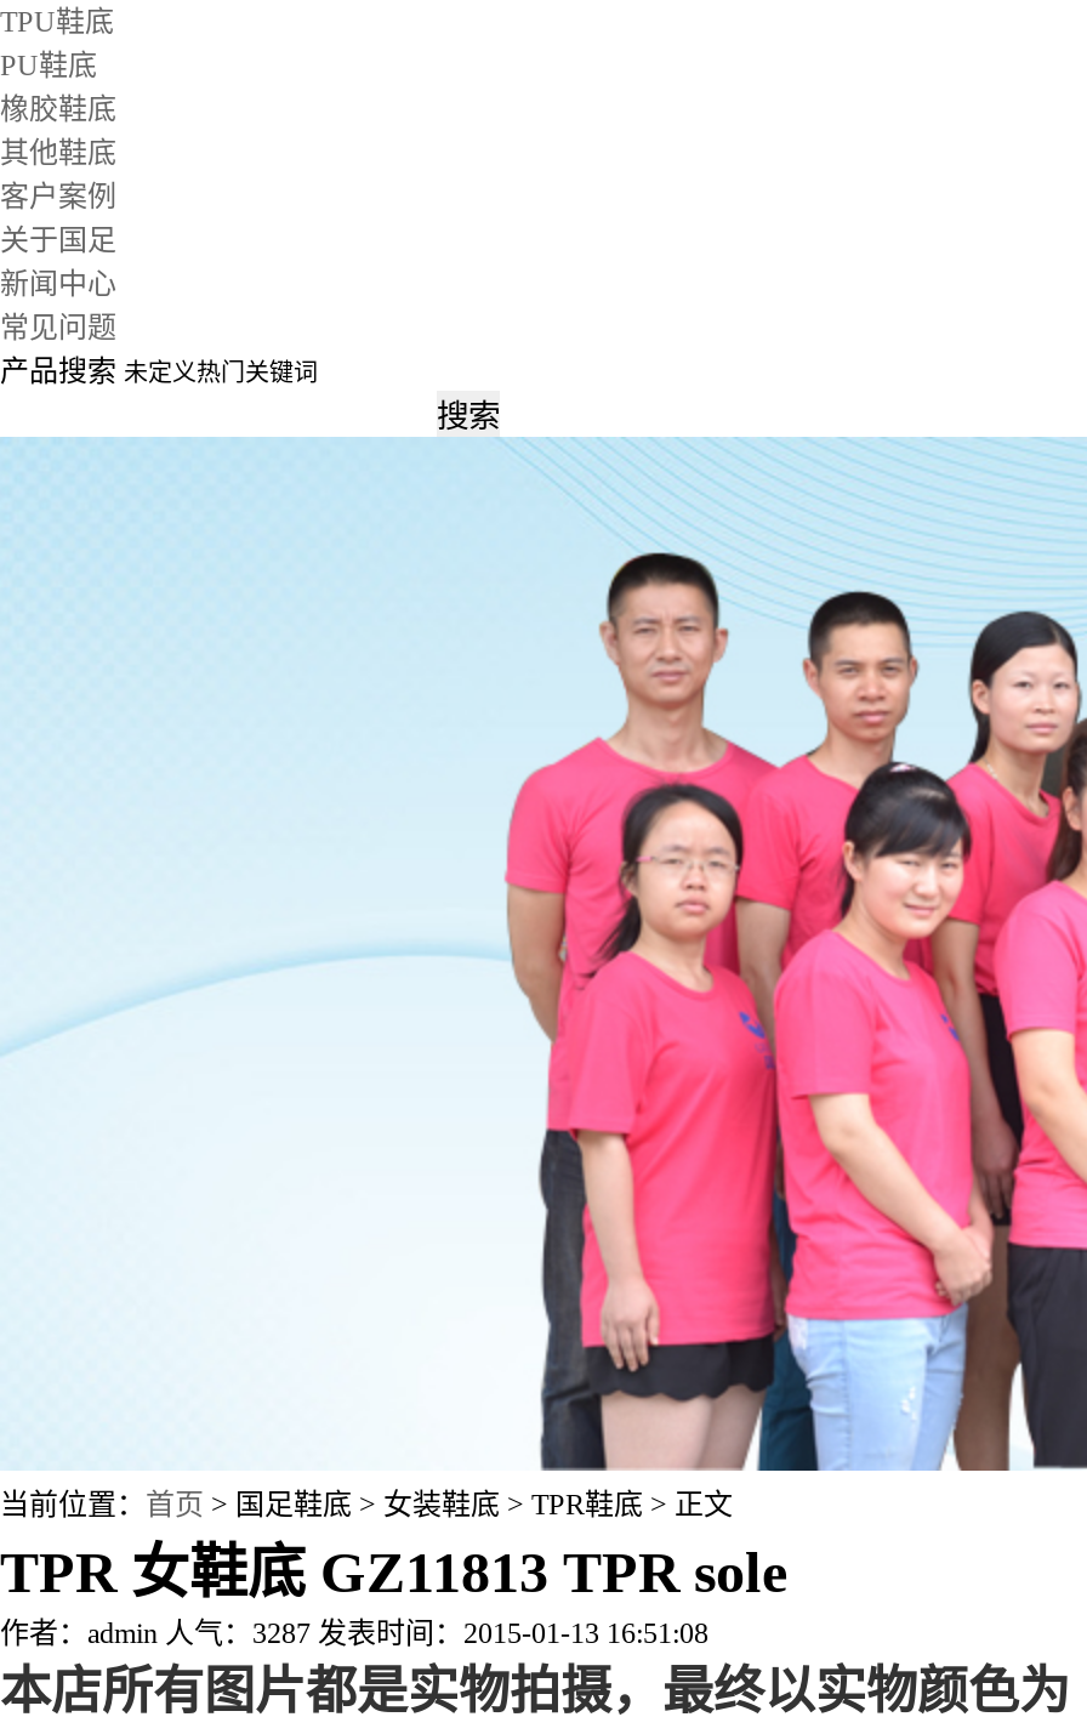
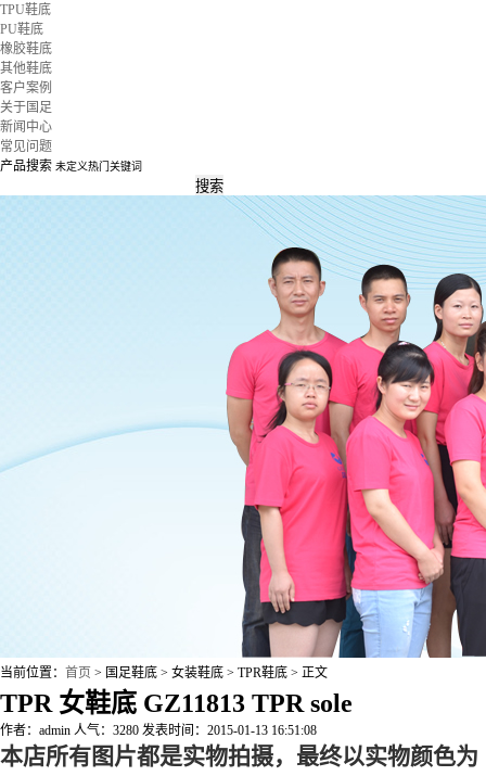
- 作者：admin 人气：3287 发表时间：2015-01-13 16:51:08
+ 作者：admin 人气：3280 发表时间：2015-01-13 16:51:08
